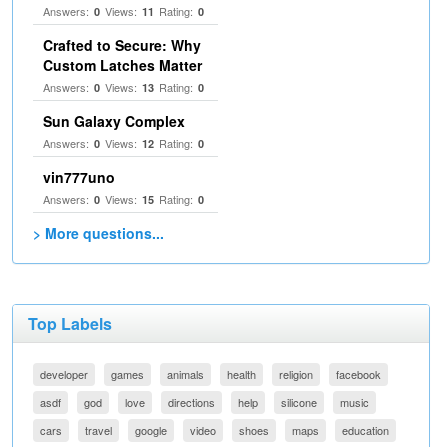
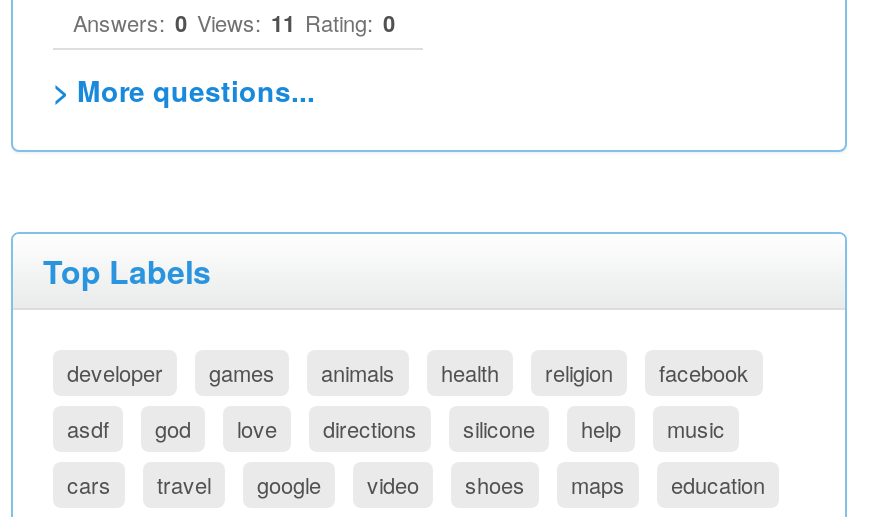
- Crafted to Secure: Why
- Custom Latches Matter
- Answers: 0 Views: 13 Rating: 0
- Sun Galaxy Complex
- Answers: 0 Views: 12 Rating: 0
- vin777uno
- Answers: 0 Views: 15 Rating: 0

moved up: silicone
